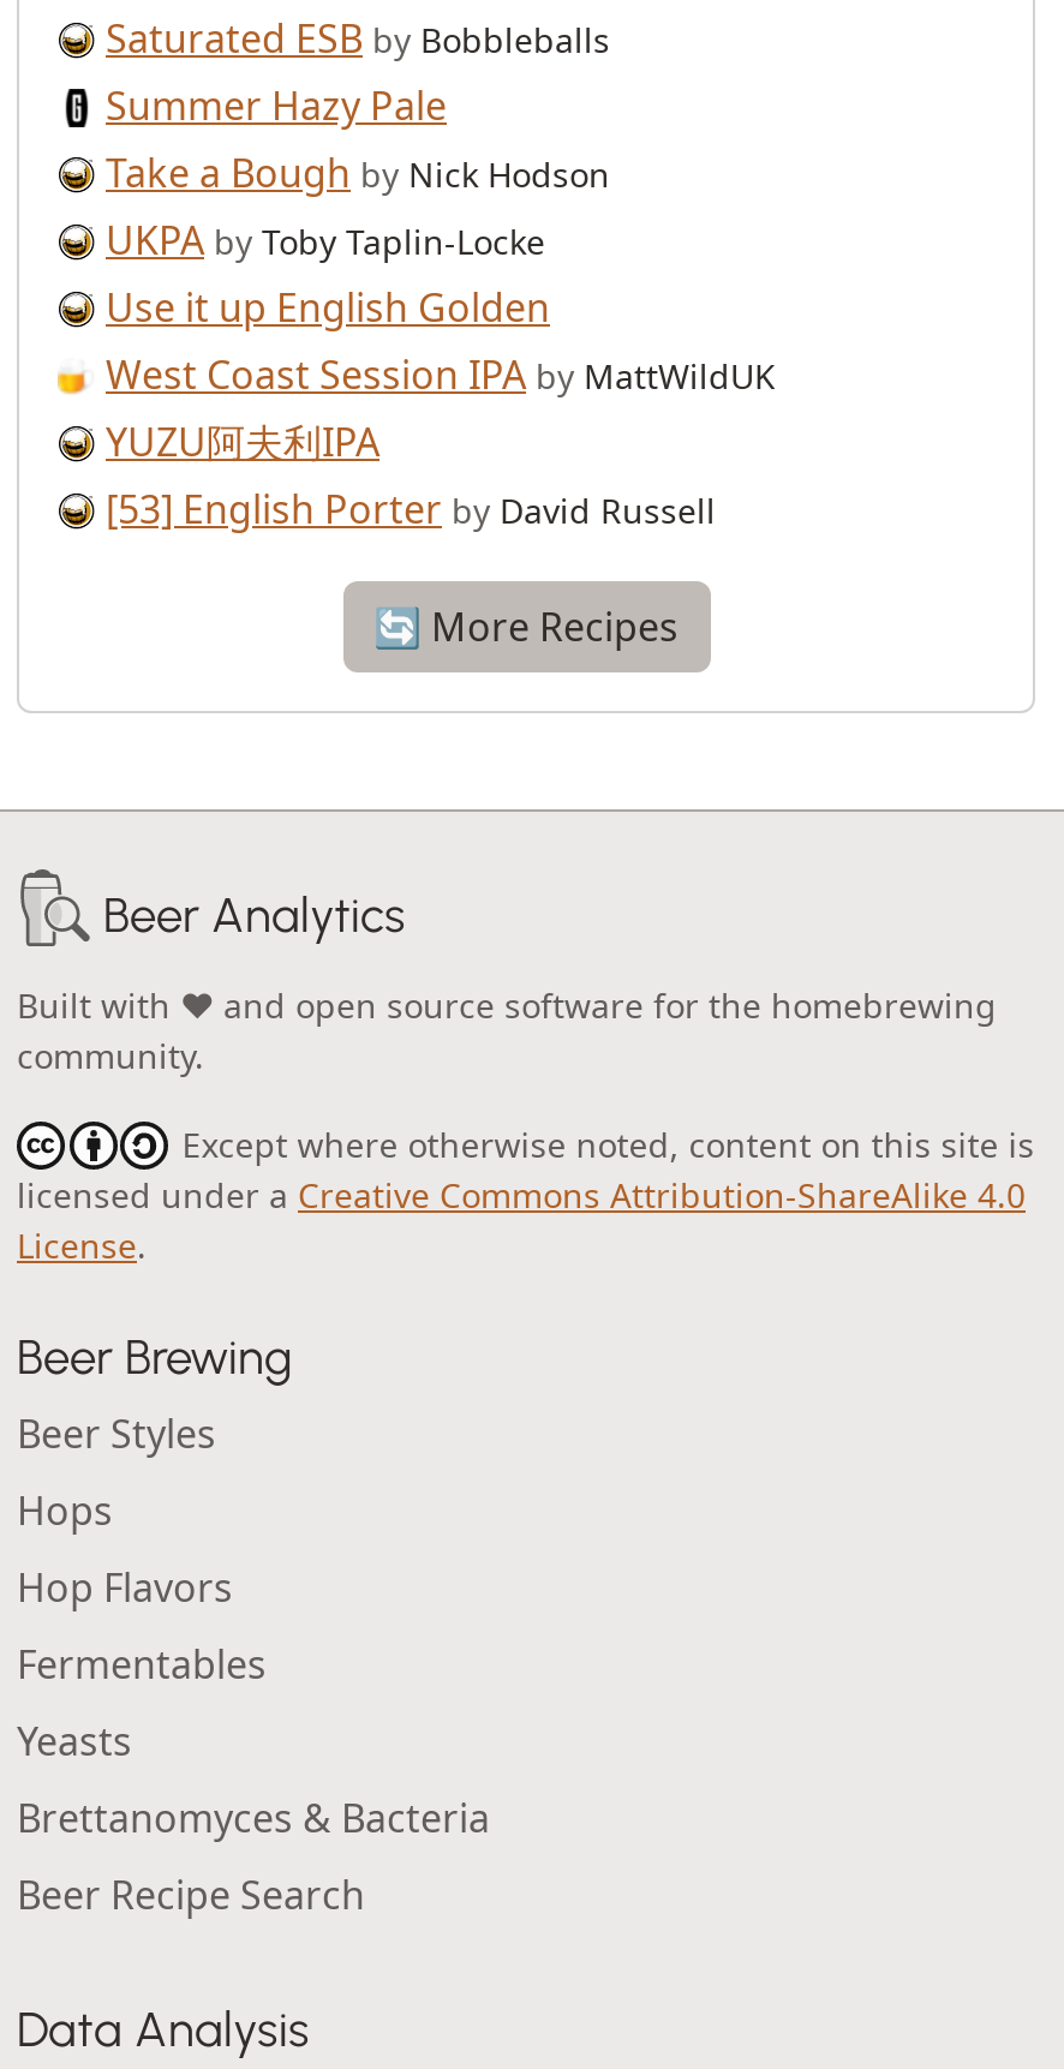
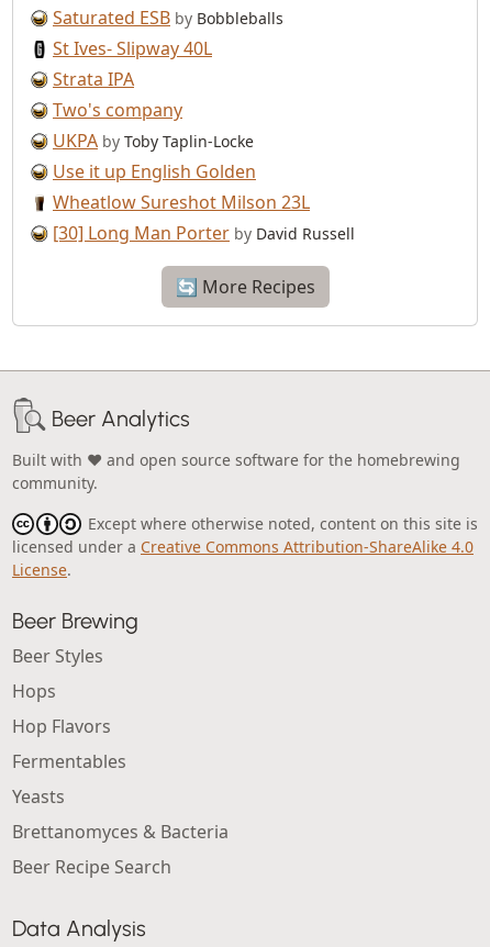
- Summer Hazy Pale
- Take a Bough by Nick Hodson
+ St Ives- Slipway 40L
+ Strata IPA
+ Two's company

moved down: UKPA by Toby Taplin-Locke | Use it up English Golden

- West Coast Session IPA by MattWildUK
- YUZU阿夫利IPA
- [53] English Porter by David Russell
+ Wheatlow Sureshot Milson 23L
+ [30] Long Man Porter by David Russell
